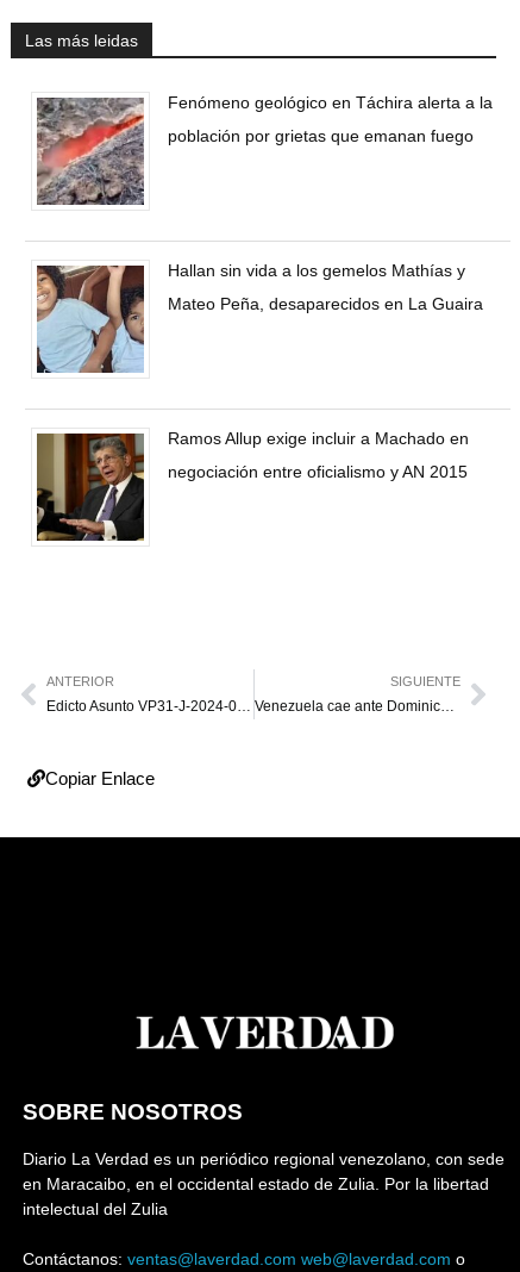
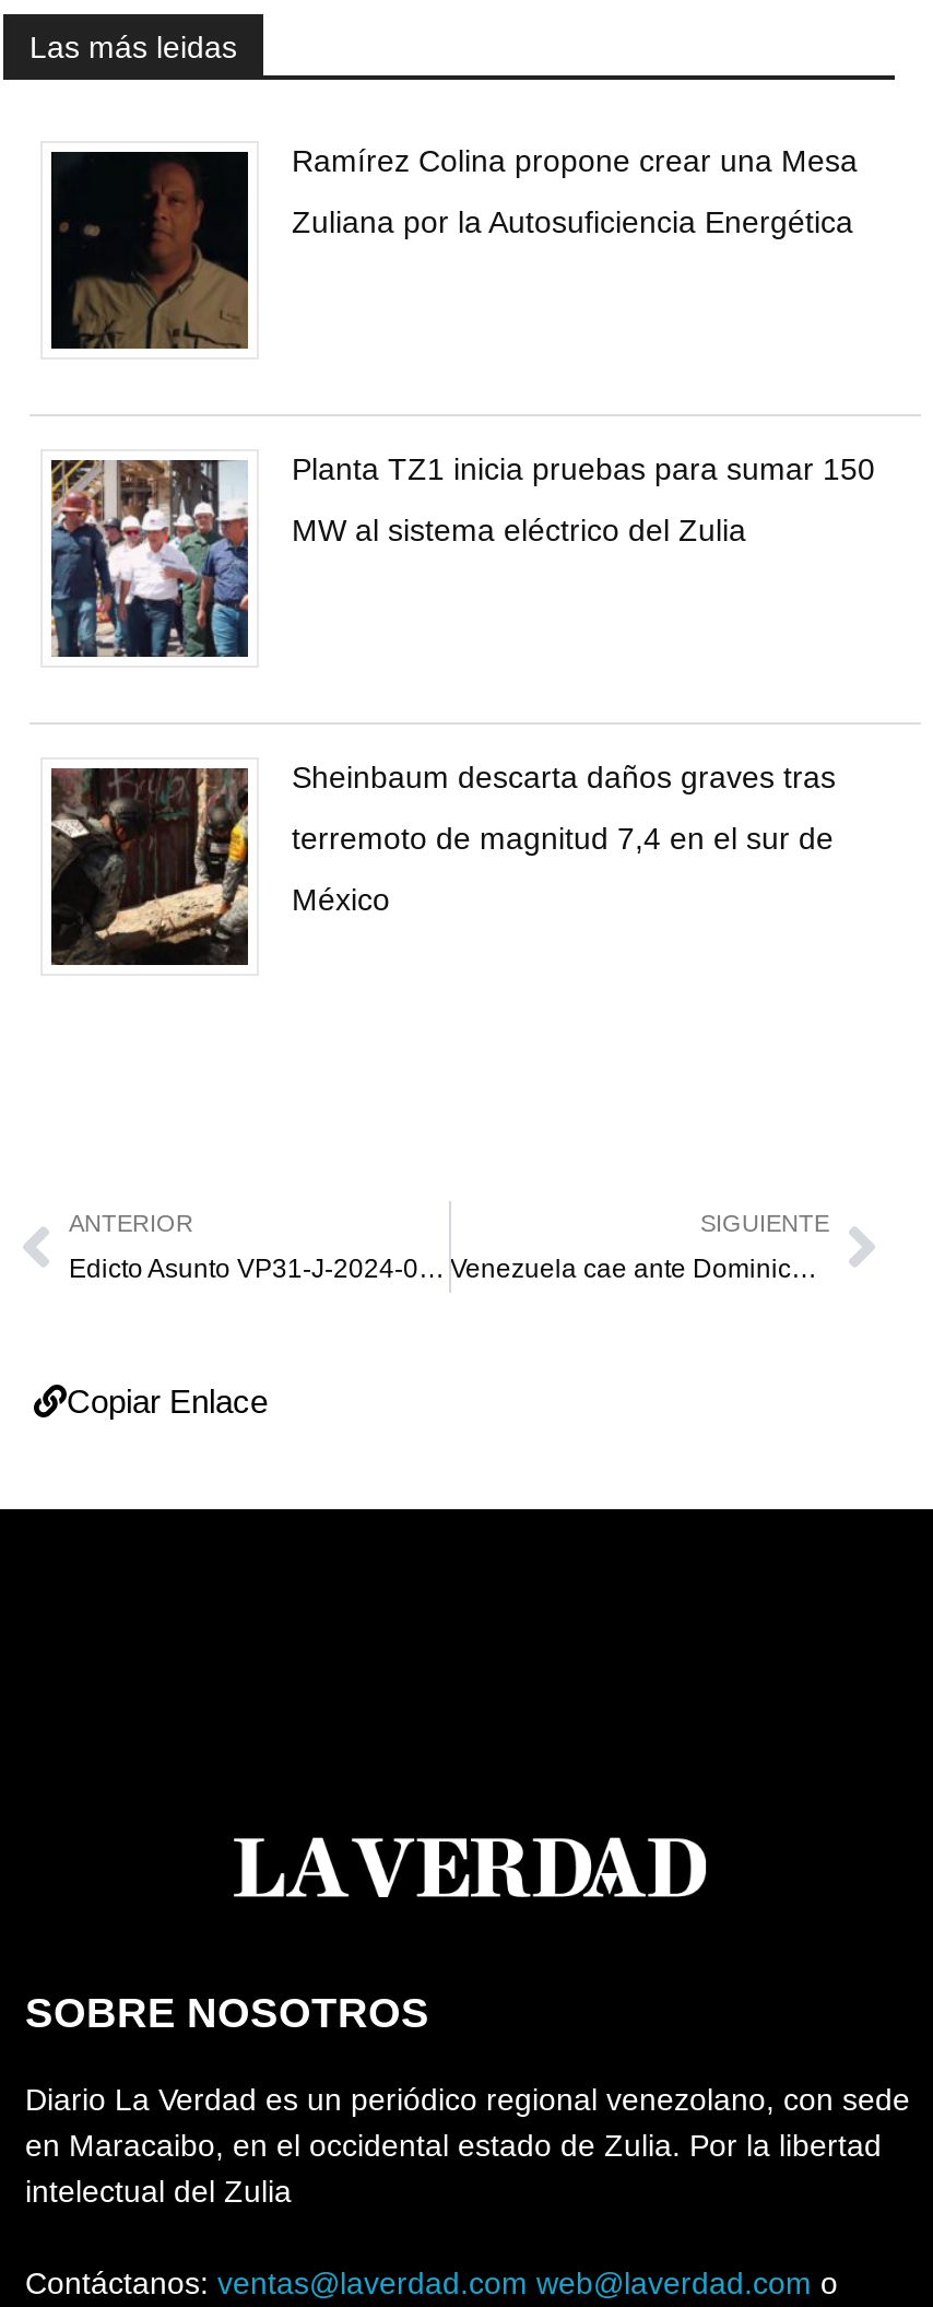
- [image]
- Fenómeno geológico en Táchira alerta a la
- población por grietas que emanan fuego
+ [image]
+ Ramírez Colina propone crear una Mesa
+ Zuliana por la Autosuficiencia Energética

- [image]
- Hallan sin vida a los gemelos Mathías y
- Mateo Peña, desaparecidos en La Guaira
+ [image]
+ Planta TZ1 inicia pruebas para sumar 150
+ MW al sistema eléctrico del Zulia

- [image]
- Ramos Allup exige incluir a Machado en
- negociación entre oficialismo y AN 2015
+ [image]
+ Sheinbaum descarta daños graves tras
+ terremoto de magnitud 7,4 en el sur de
+ México
